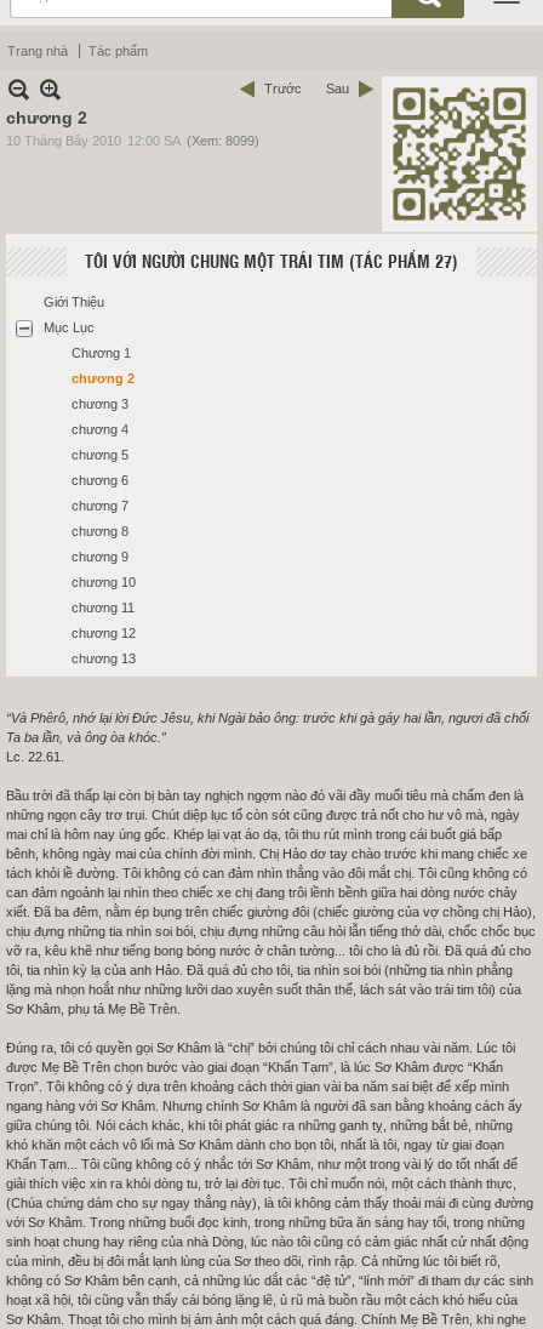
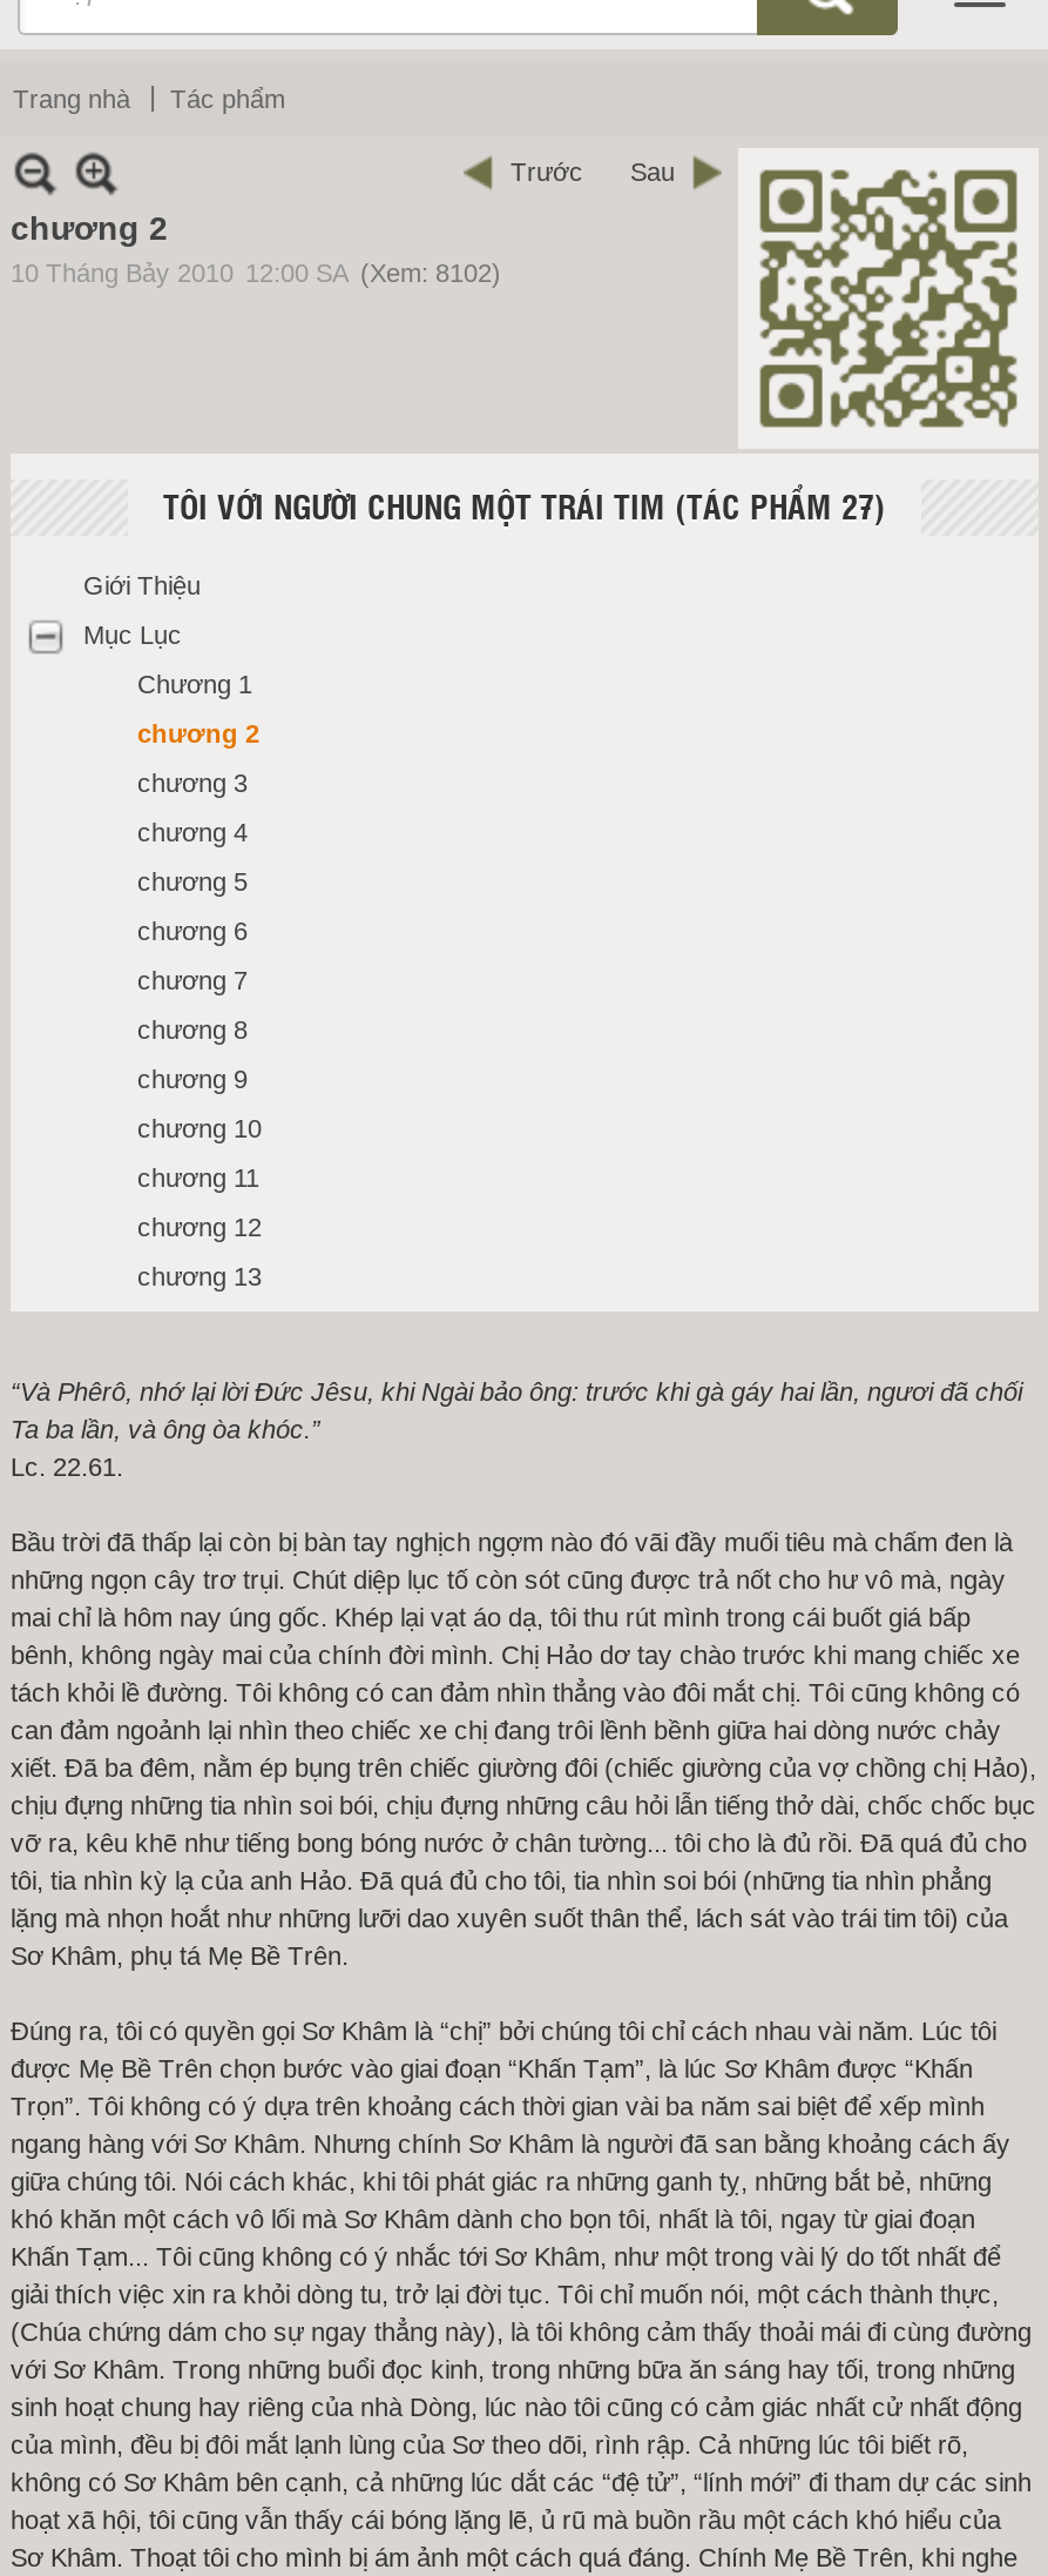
- 10 Tháng Bảy 2010 12:00 SA (Xem: 8099)
+ 10 Tháng Bảy 2010 12:00 SA (Xem: 8102)
